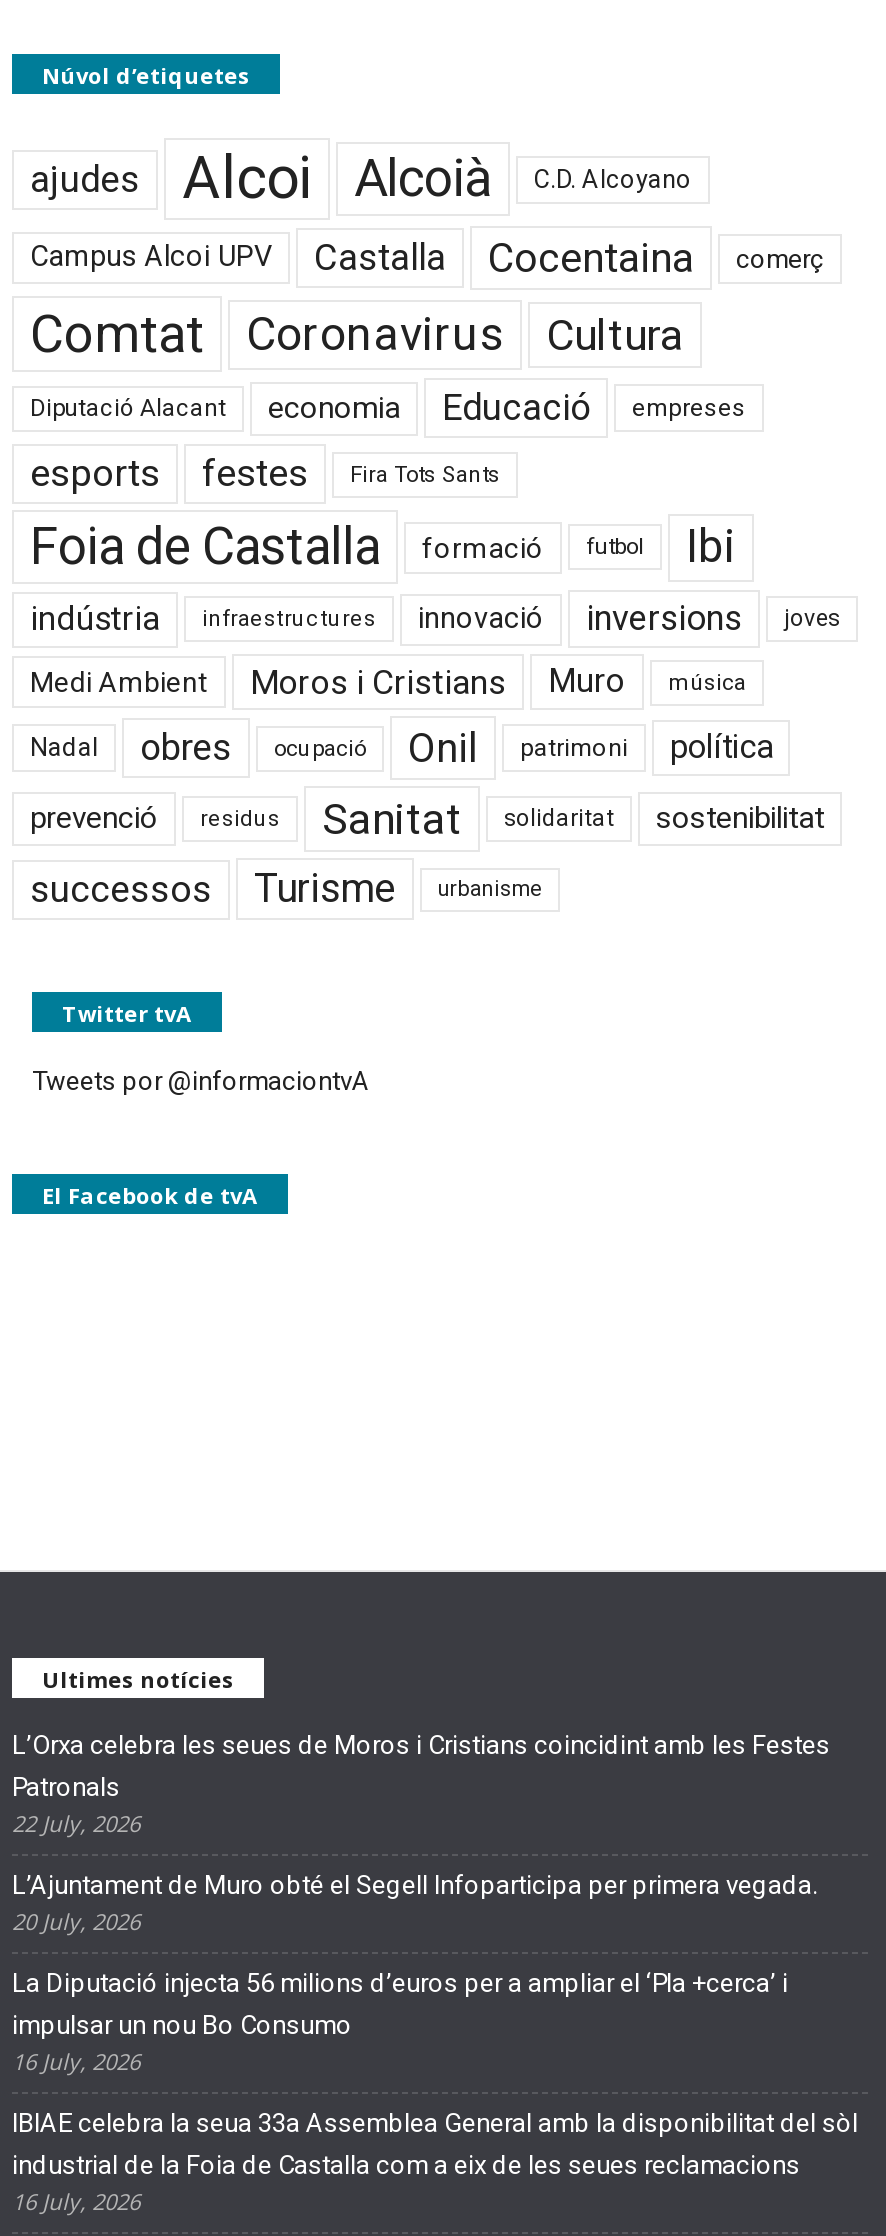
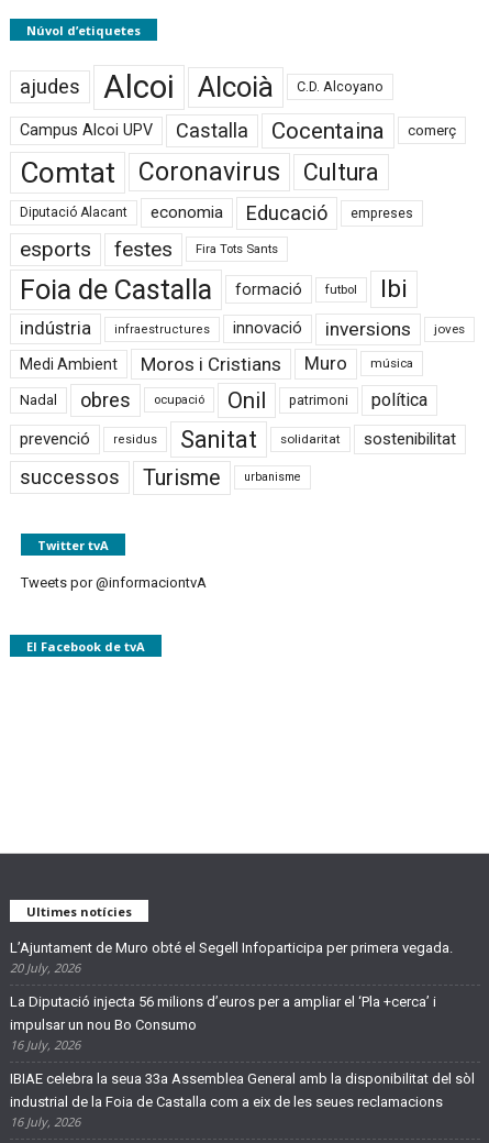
- L’Orxa celebra les seues de Moros i Cristians coincidint amb les Festes
- Patronals
- 22 July, 2026
